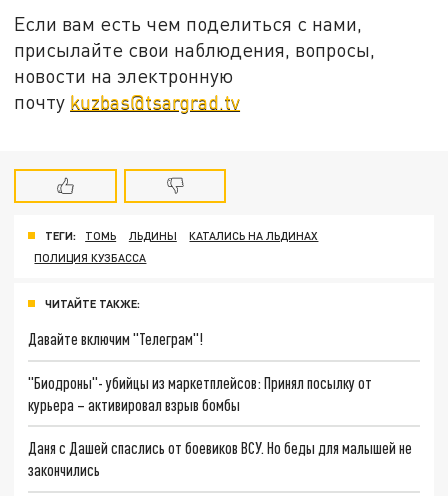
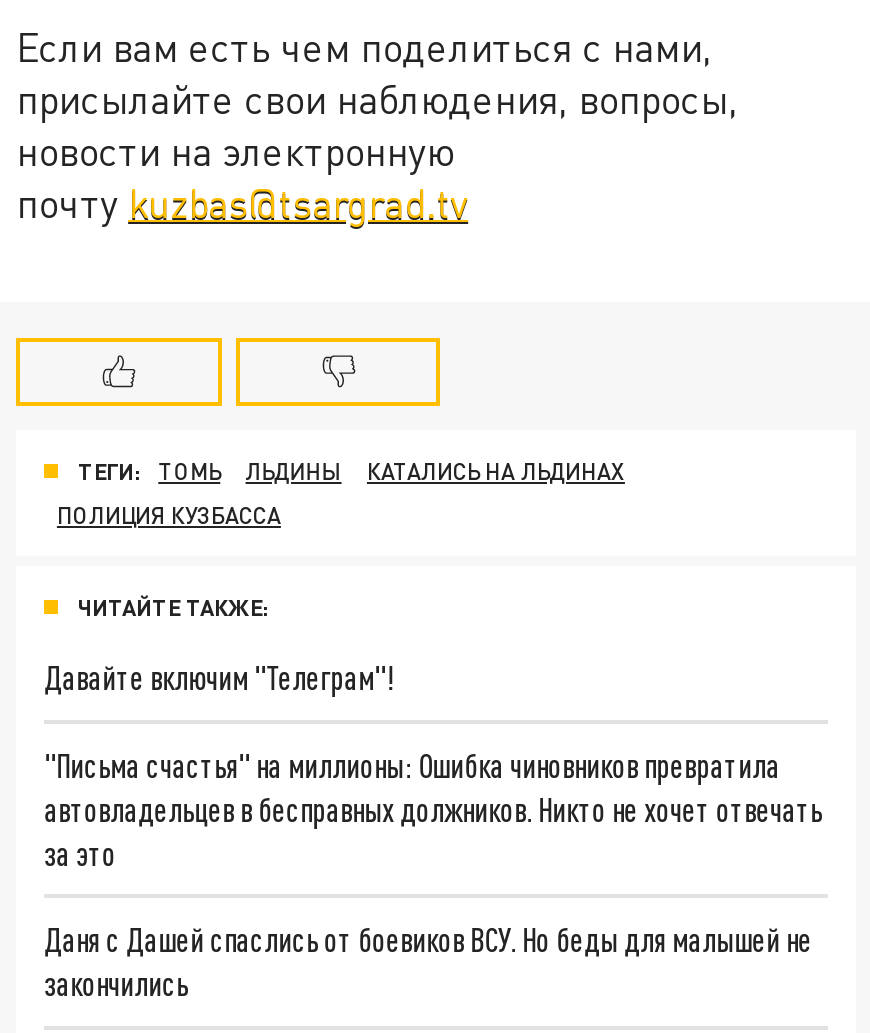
- "Биодроны"- убийцы из маркетплейсов: Принял посылку от
- курьера – активировал взрыв бомбы
+ "Письма счастья" на миллионы: Ошибка чиновников превратила
+ автовладельцев в бесправных должников. Никто не хочет отвечать
+ за это
